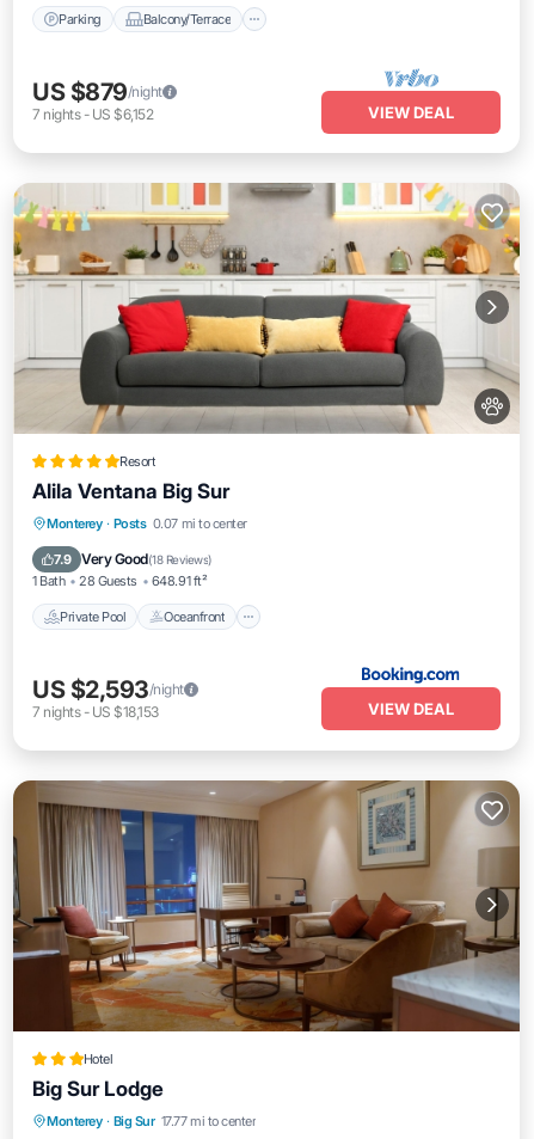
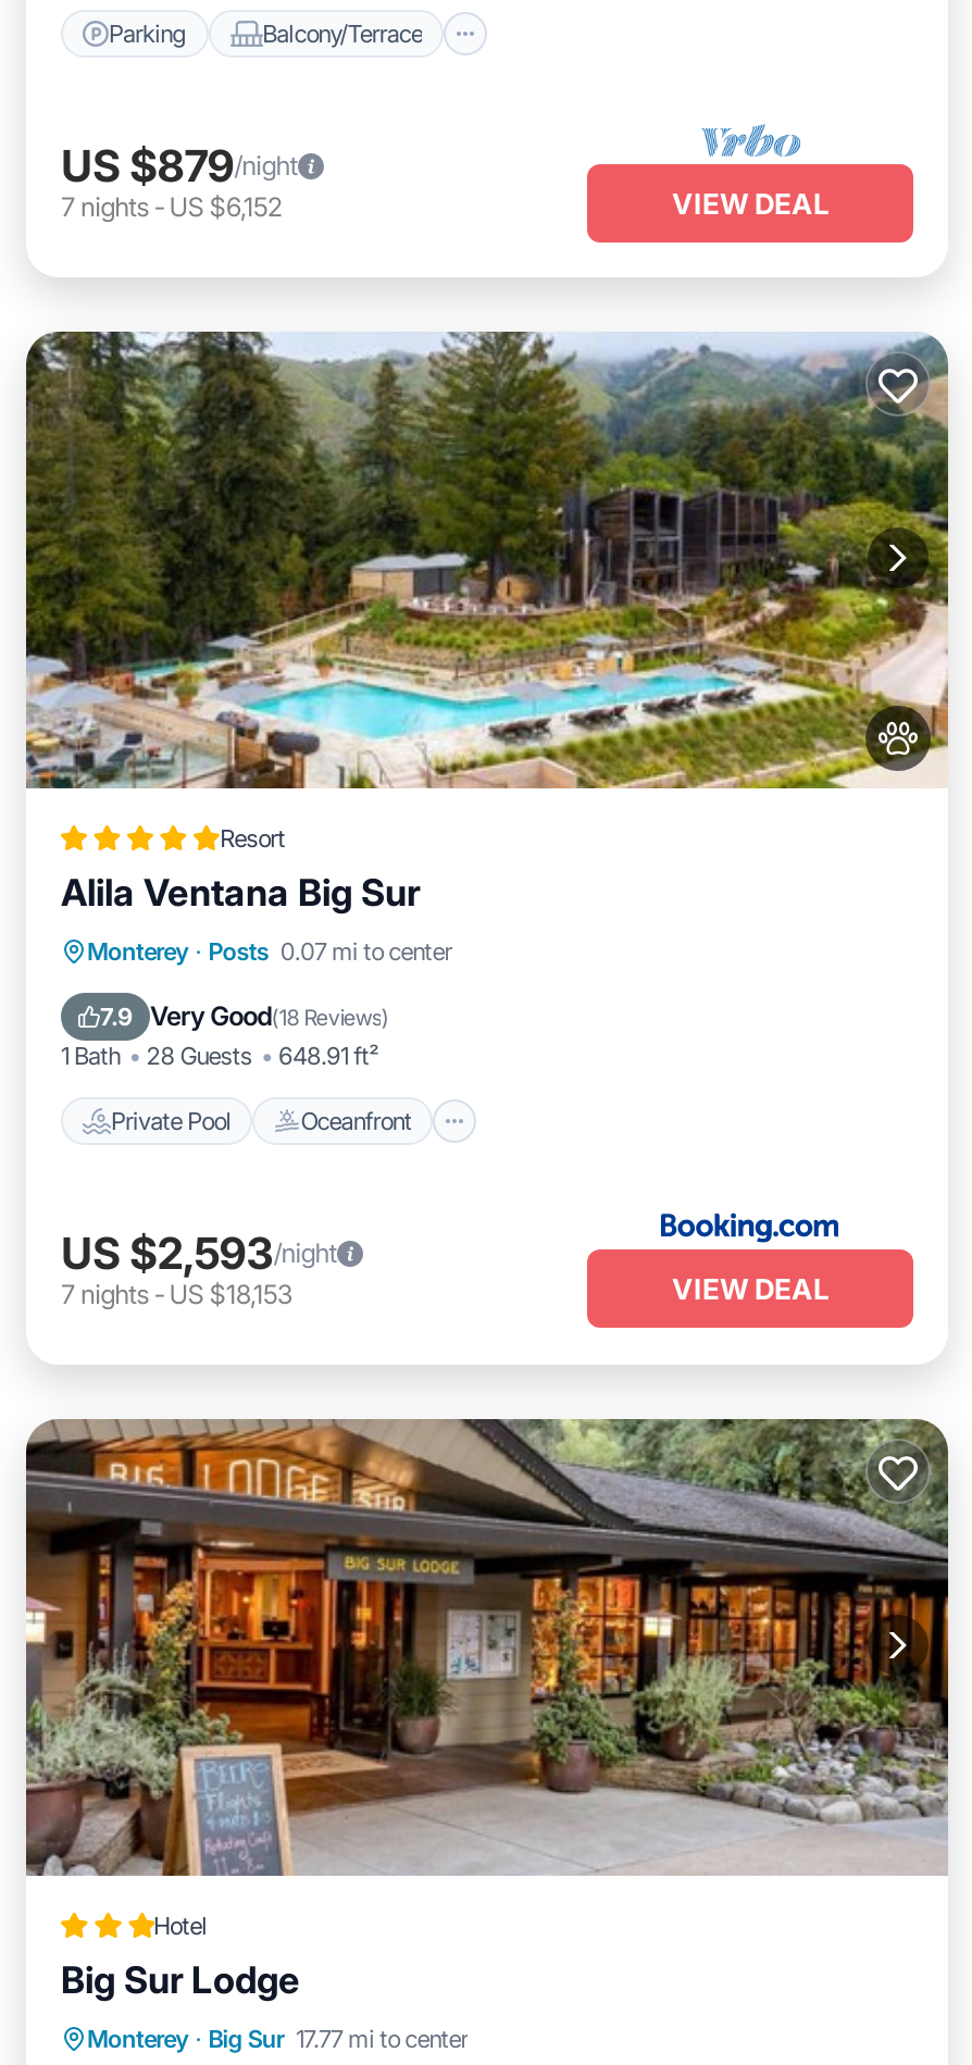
- [image]
+ [image]

- [image]
+ [image]
